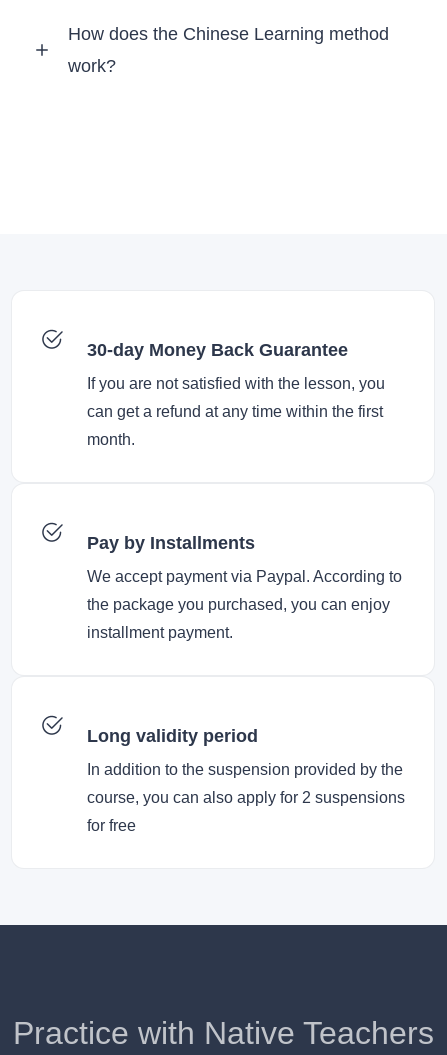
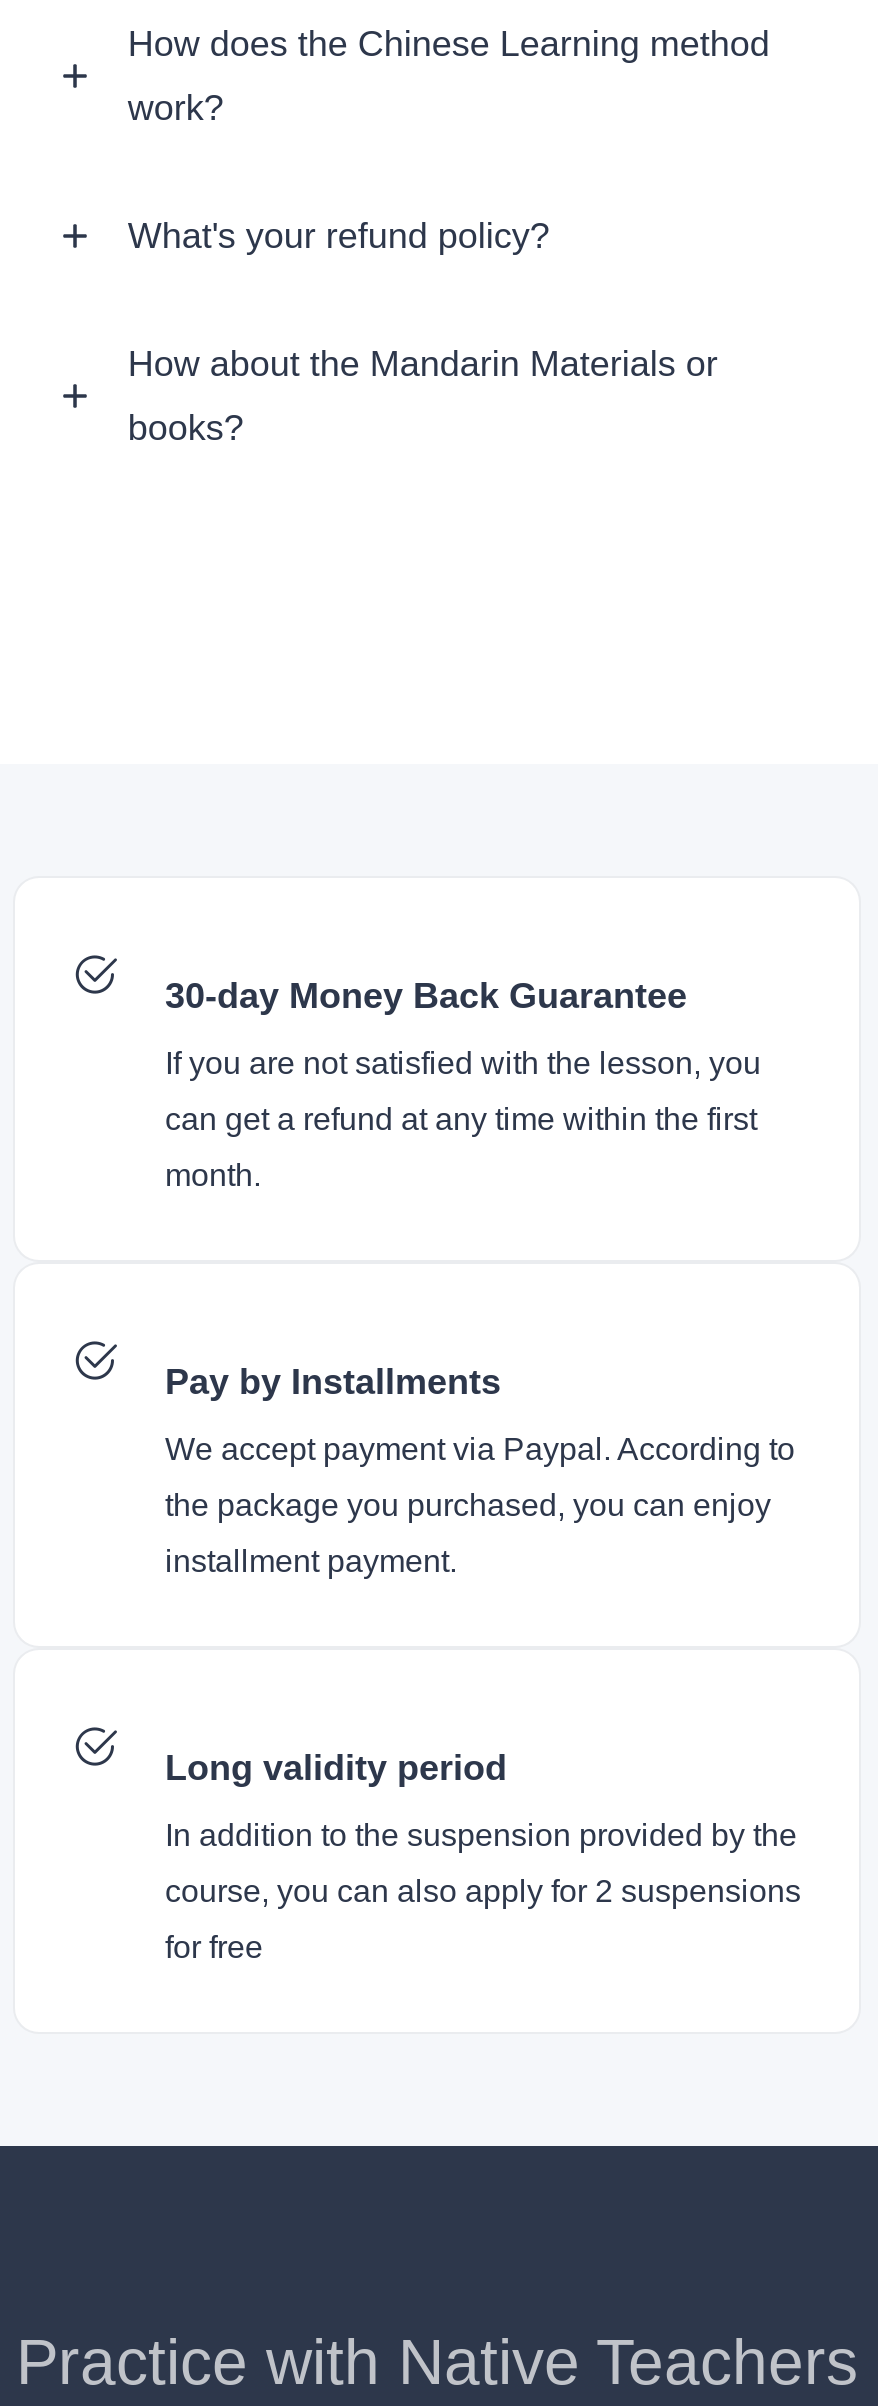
+ What's your refund policy?
+ How about the Mandarin Materials or
+ books?
